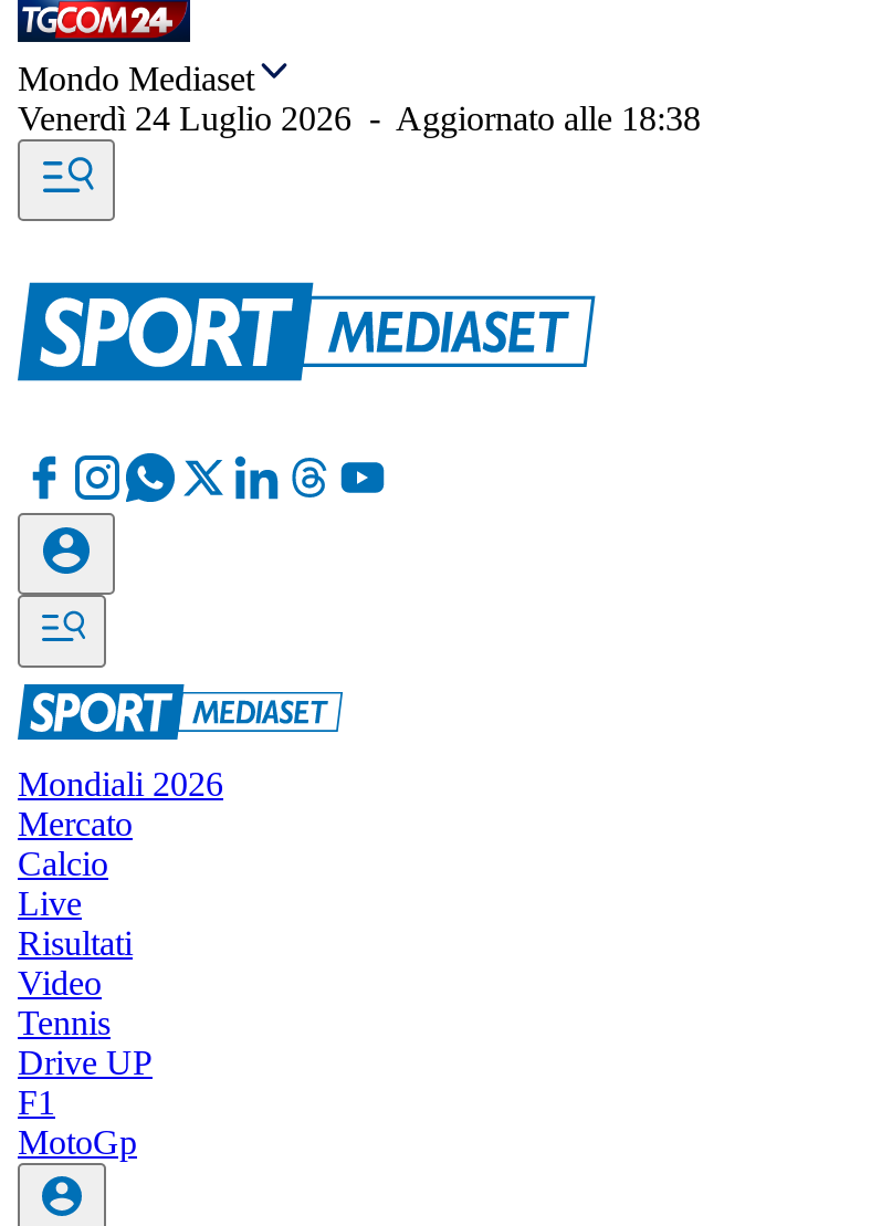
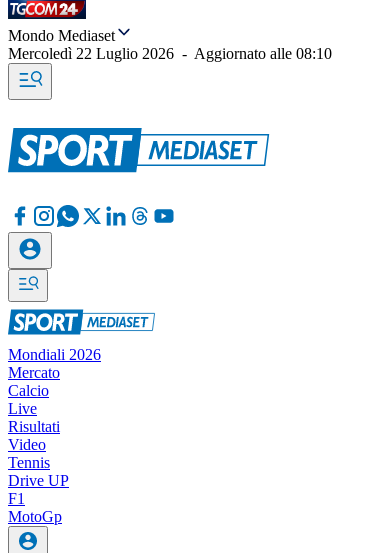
- Venerdì 24 Luglio 2026 - Aggiornato alle 18:38
+ Mercoledì 22 Luglio 2026 - Aggiornato alle 08:10
